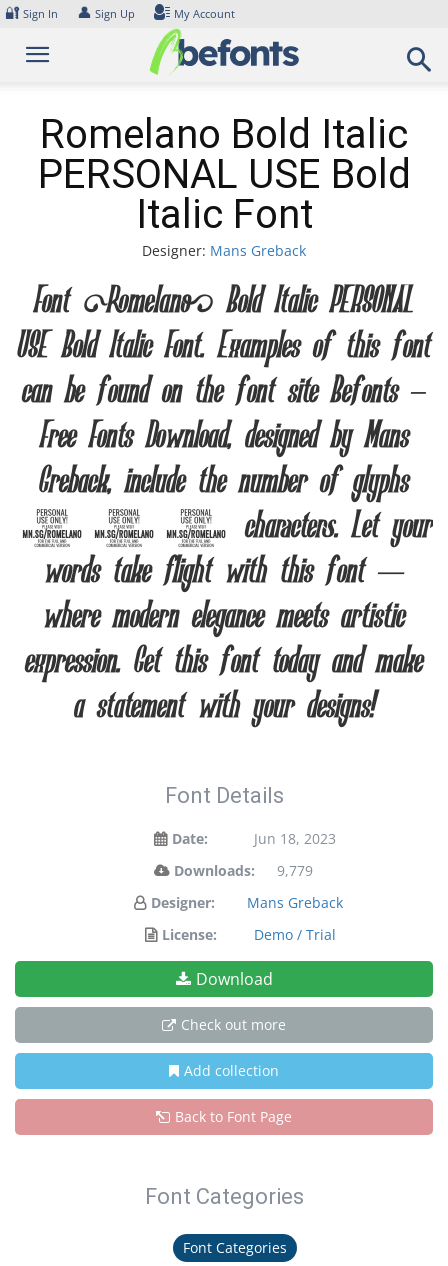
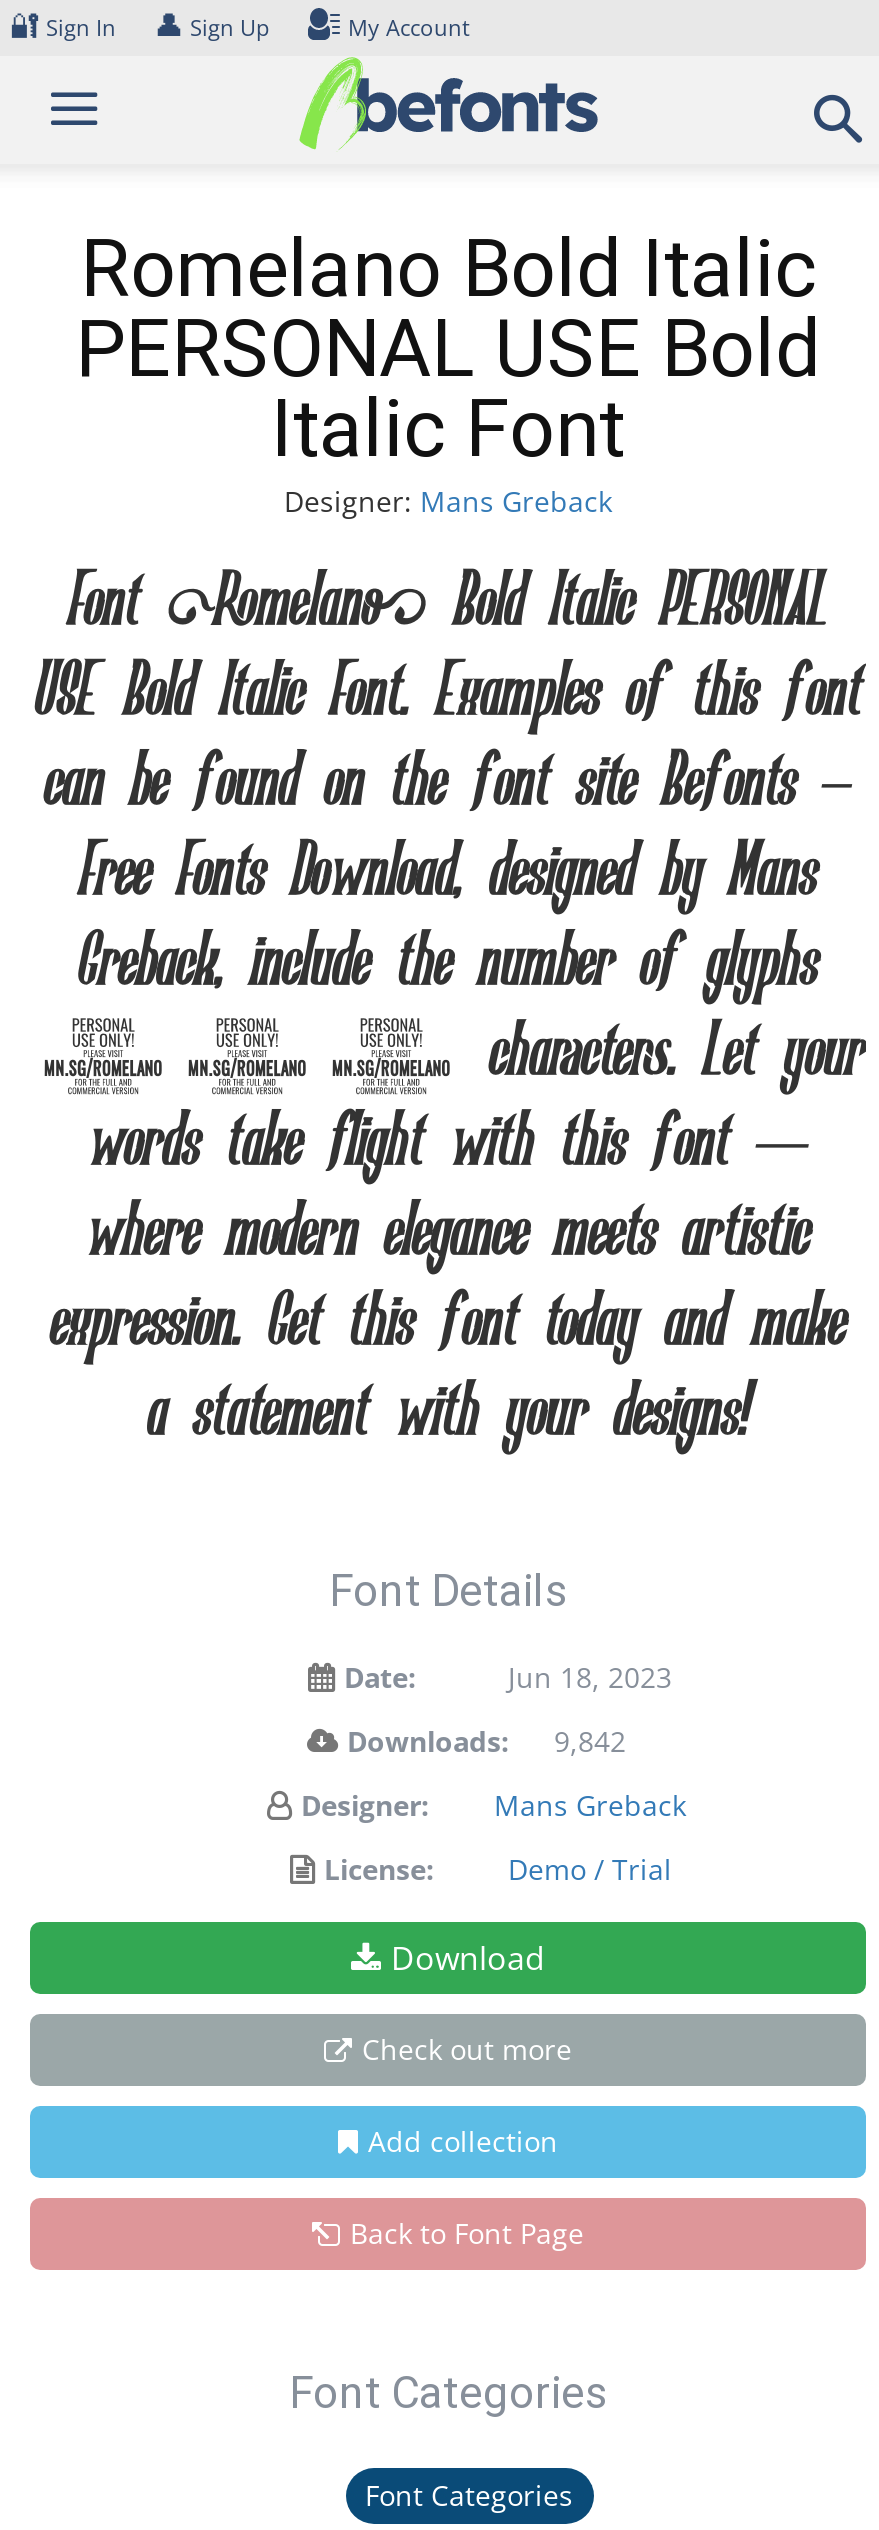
- Downloads: 9,779
+ Downloads: 9,842
